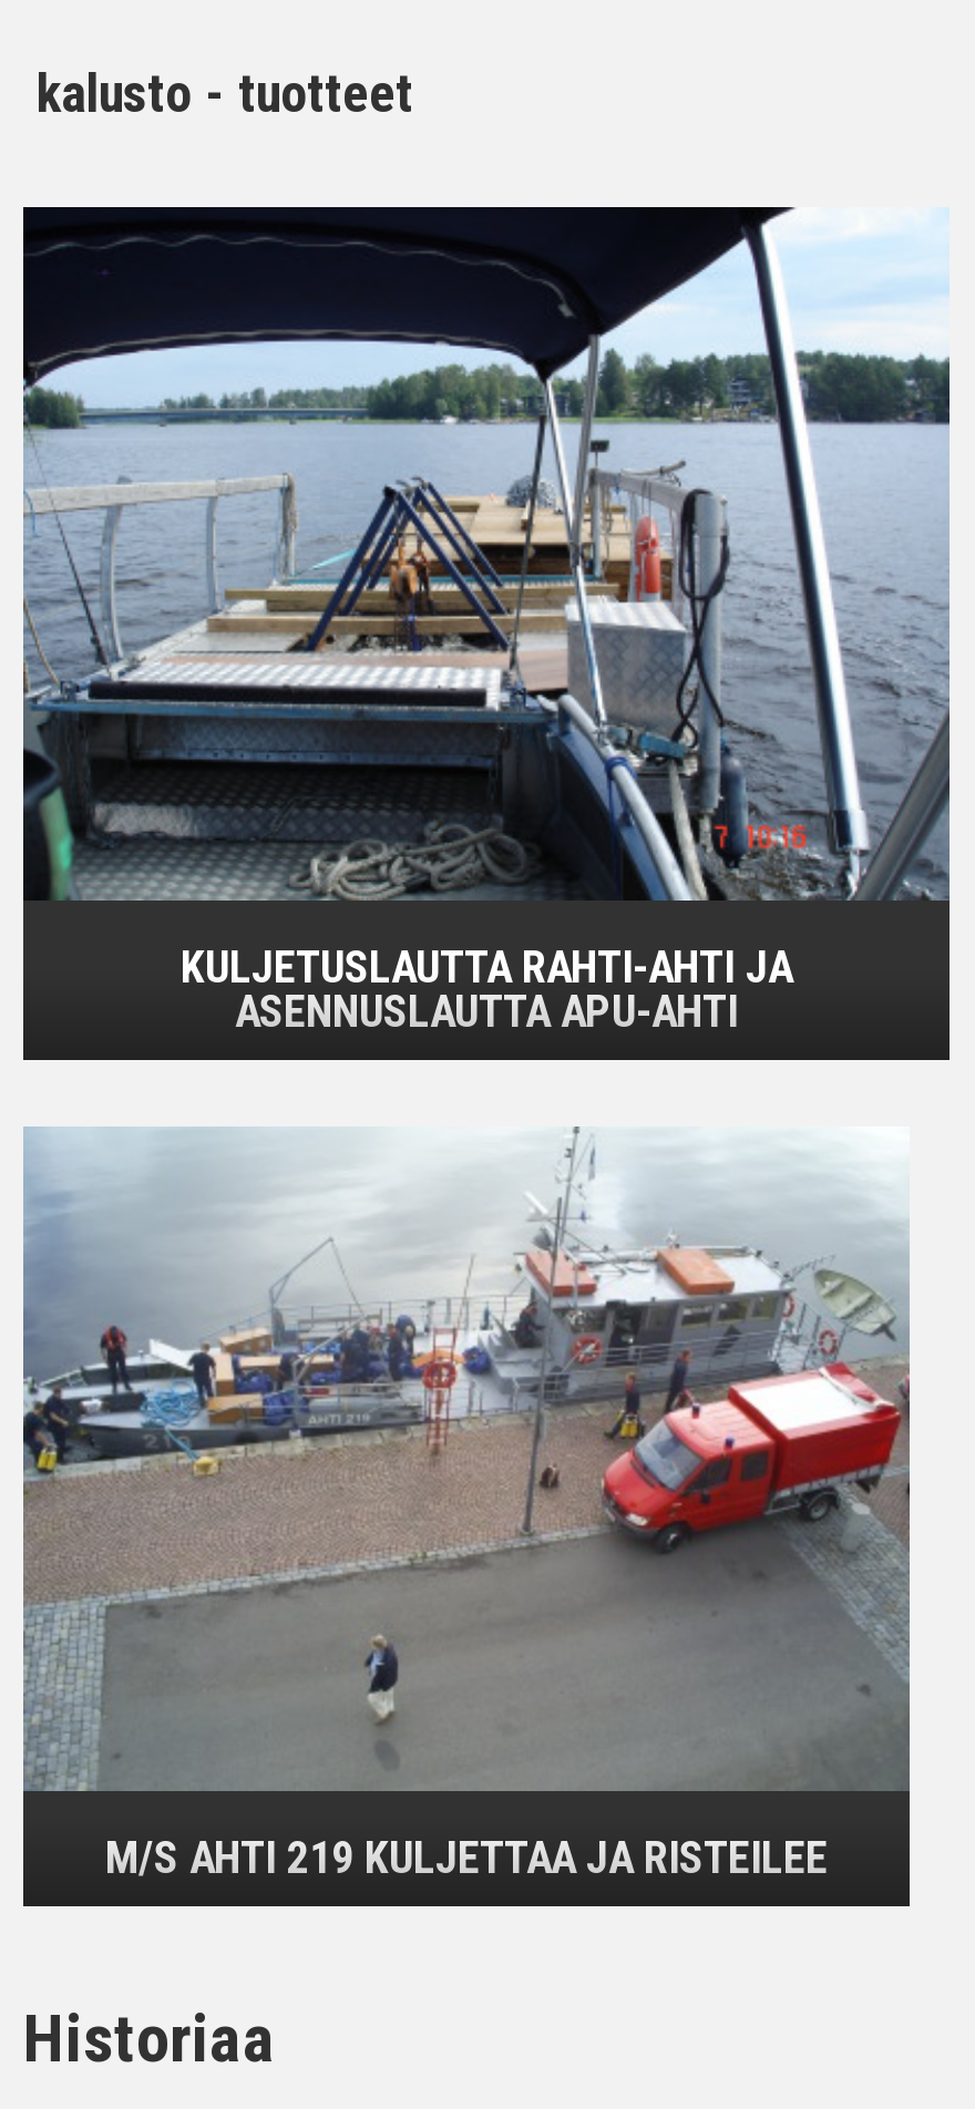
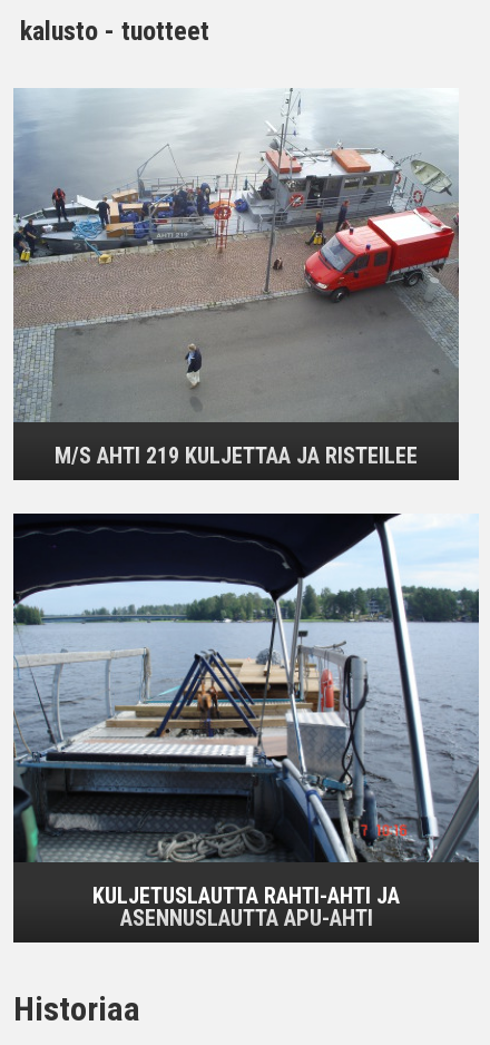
moved down: [image] | KULJETUSLAUTTA RAHTI-AHTI JA | ASENNUSLAUTTA APU-AHTI

moved up: [image] | M/S AHTI 219 KULJETTAA JA RISTEILEE
